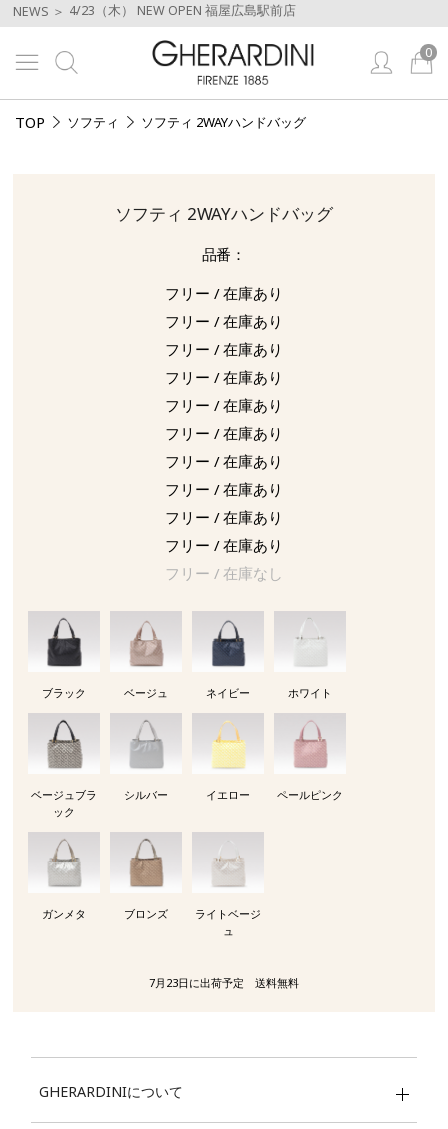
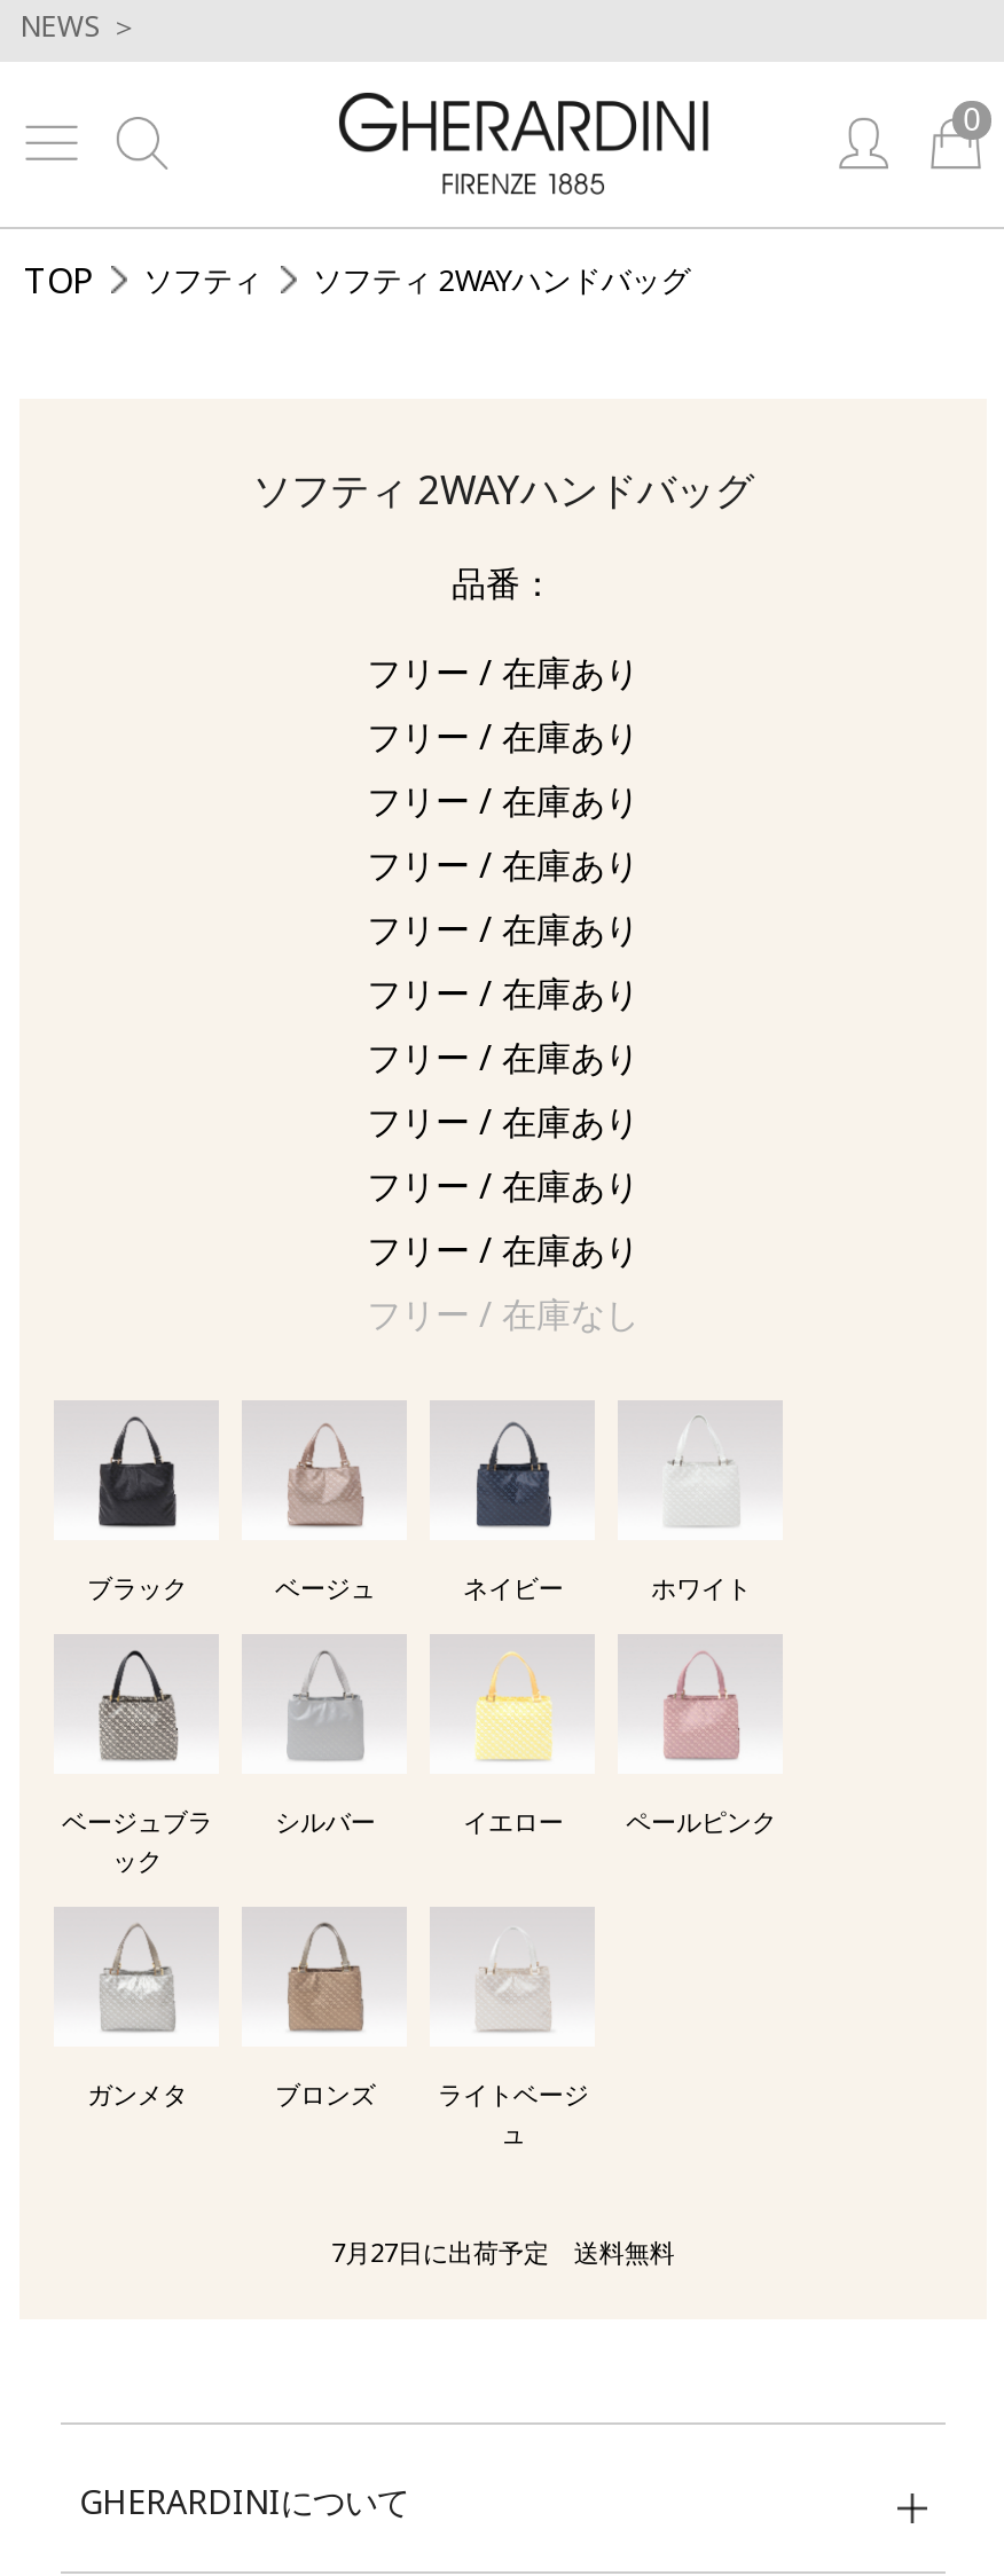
- NEWS ＞ 4/23（木） NEW OPEN 福屋広島駅前店
+ NEWS ＞

- 7月23日に出荷予定 送料無料
+ 7月27日に出荷予定 送料無料
